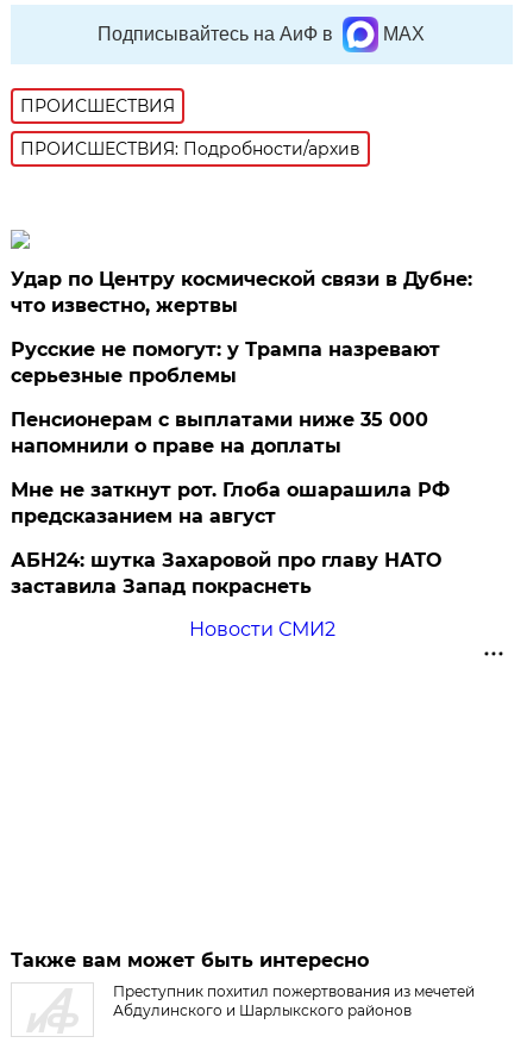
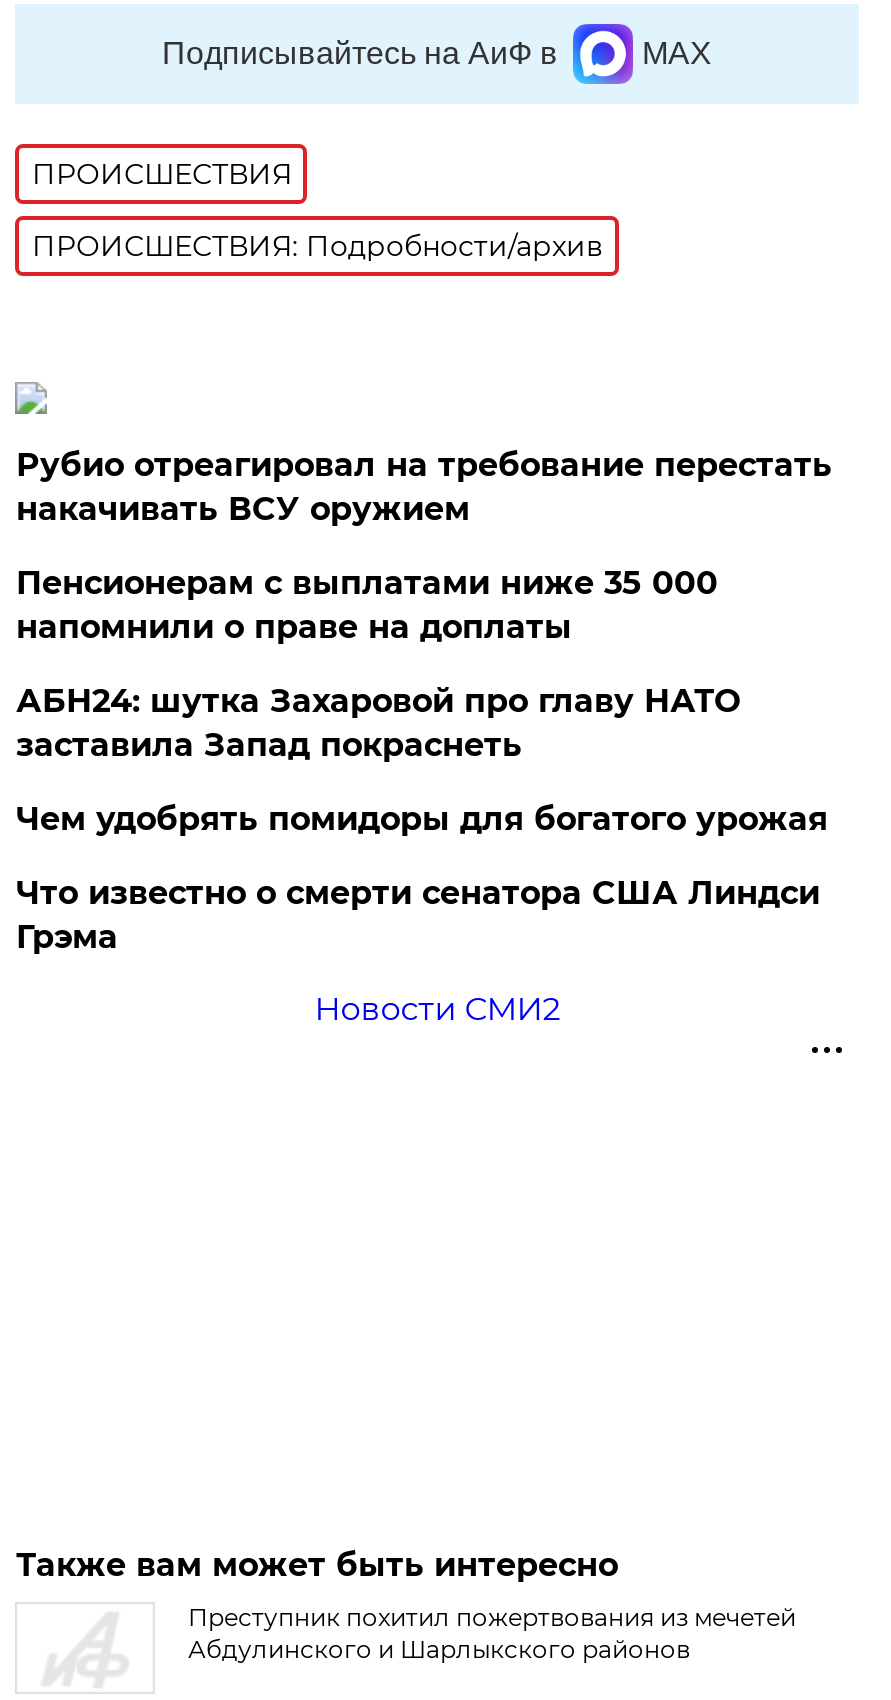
- Удар по Центру космической связи в Дубне:
- что известно, жертвы
- Русские не помогут: у Трампа назревают
- серьезные проблемы
+ Рубио отреагировал на требование перестать
+ накачивать ВСУ оружием

moved up: Пенсионерам с выплатами ниже 35 000 | напомнили о праве на доплаты

- Мне не заткнут рот. Глоба ошарашила РФ
- предсказанием на август

moved up: АБН24: шутка Захаровой про главу НАТО | заставила Запад покраснеть

+ Чем удобрять помидоры для богатого урожая
+ Что известно о смерти сенатора США Линдси
+ Грэма
